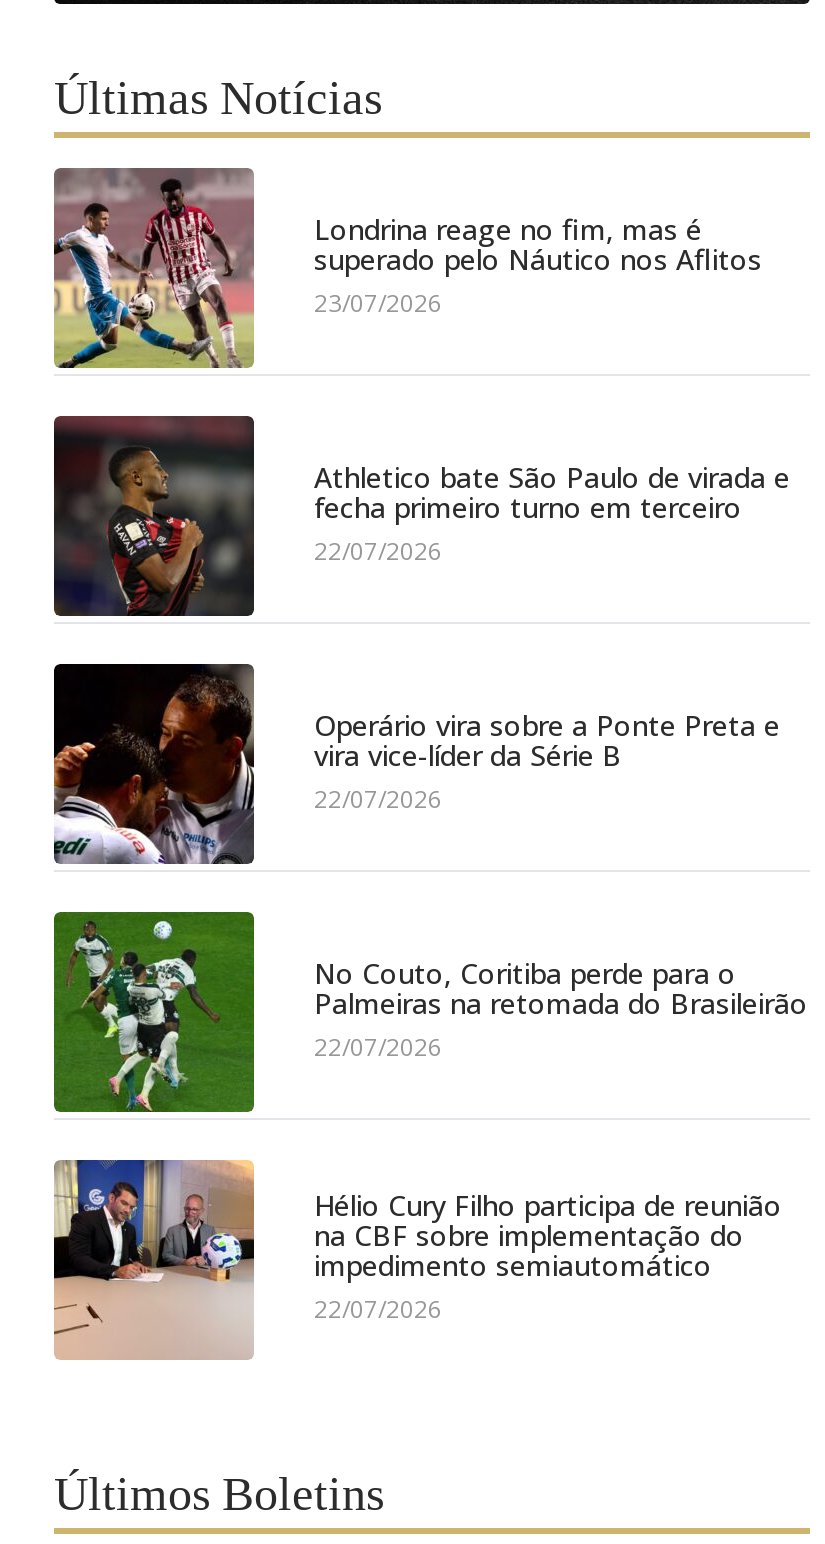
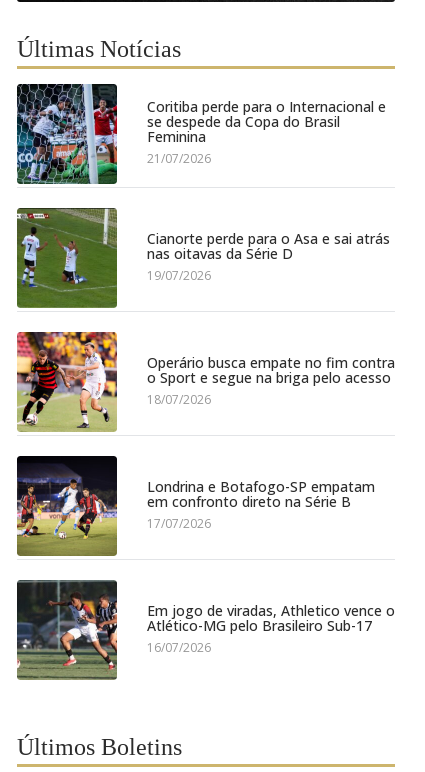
- [image]
- Londrina reage no fim, mas é
- superado pelo Náutico nos Aflitos
- 23/07/2026
+ [image]
+ Coritiba perde para o Internacional e
+ se despede da Copa do Brasil
+ Feminina
+ 21/07/2026

- [image]
- Athletico bate São Paulo de virada e
- fecha primeiro turno em terceiro
- 22/07/2026
+ [image]
+ Cianorte perde para o Asa e sai atrás
+ nas oitavas da Série D
+ 19/07/2026

- [image]
- Operário vira sobre a Ponte Preta e
- vira vice-líder da Série B
- 22/07/2026
+ [image]
+ Operário busca empate no fim contra
+ o Sport e segue na briga pelo acesso
+ 18/07/2026

- [image]
- No Couto, Coritiba perde para o
- Palmeiras na retomada do Brasileirão
- 22/07/2026
+ [image]
+ Londrina e Botafogo-SP empatam
+ em confronto direto na Série B
+ 17/07/2026

- [image]
- Hélio Cury Filho participa de reunião
- na CBF sobre implementação do
- impedimento semiautomático
- 22/07/2026
+ [image]
+ Em jogo de viradas, Athletico vence o
+ Atlético-MG pelo Brasileiro Sub-17
+ 16/07/2026
